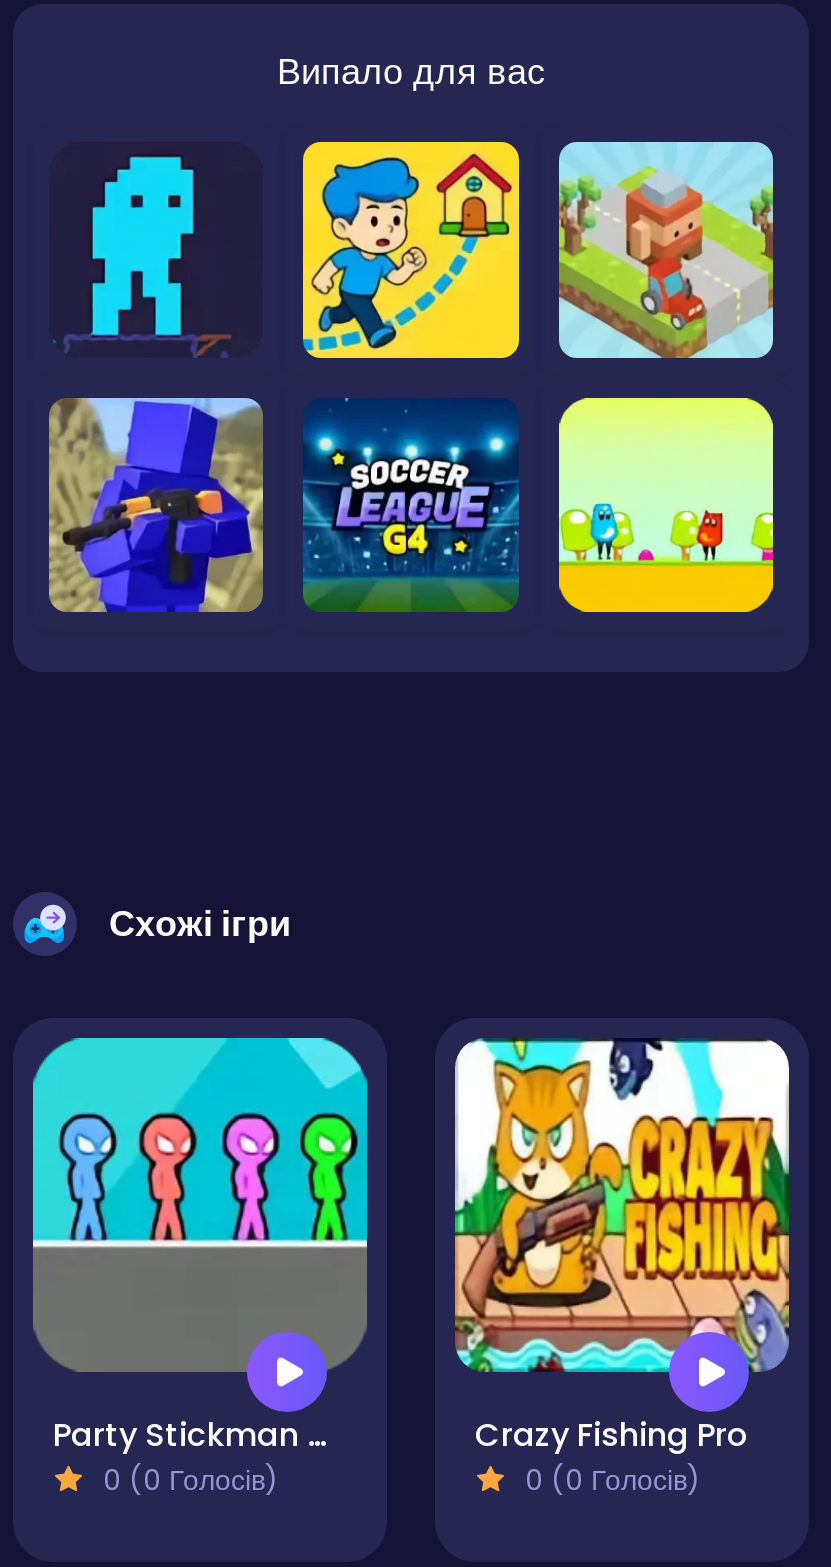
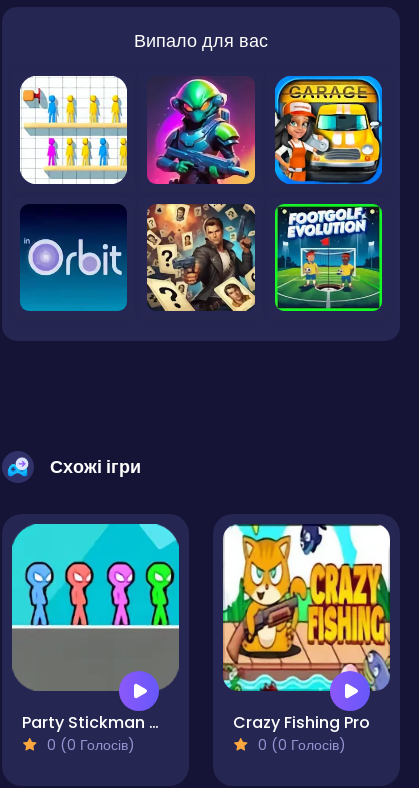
- [image]
+ [image]

- [image]
+ [image]

- [image]
+ [image]

- [image]
+ [image]

- [image]
+ [image]

- [image]
+ [image]
